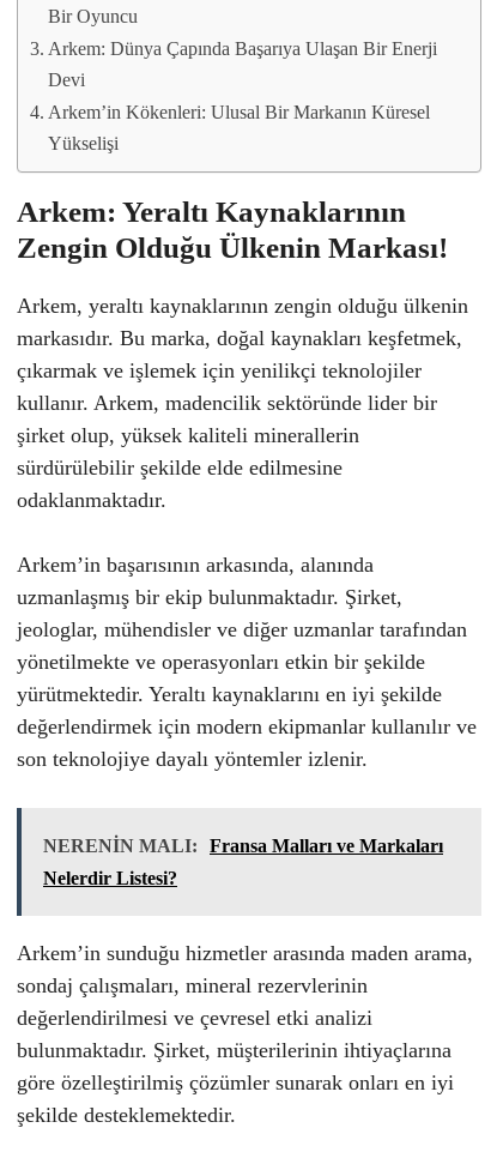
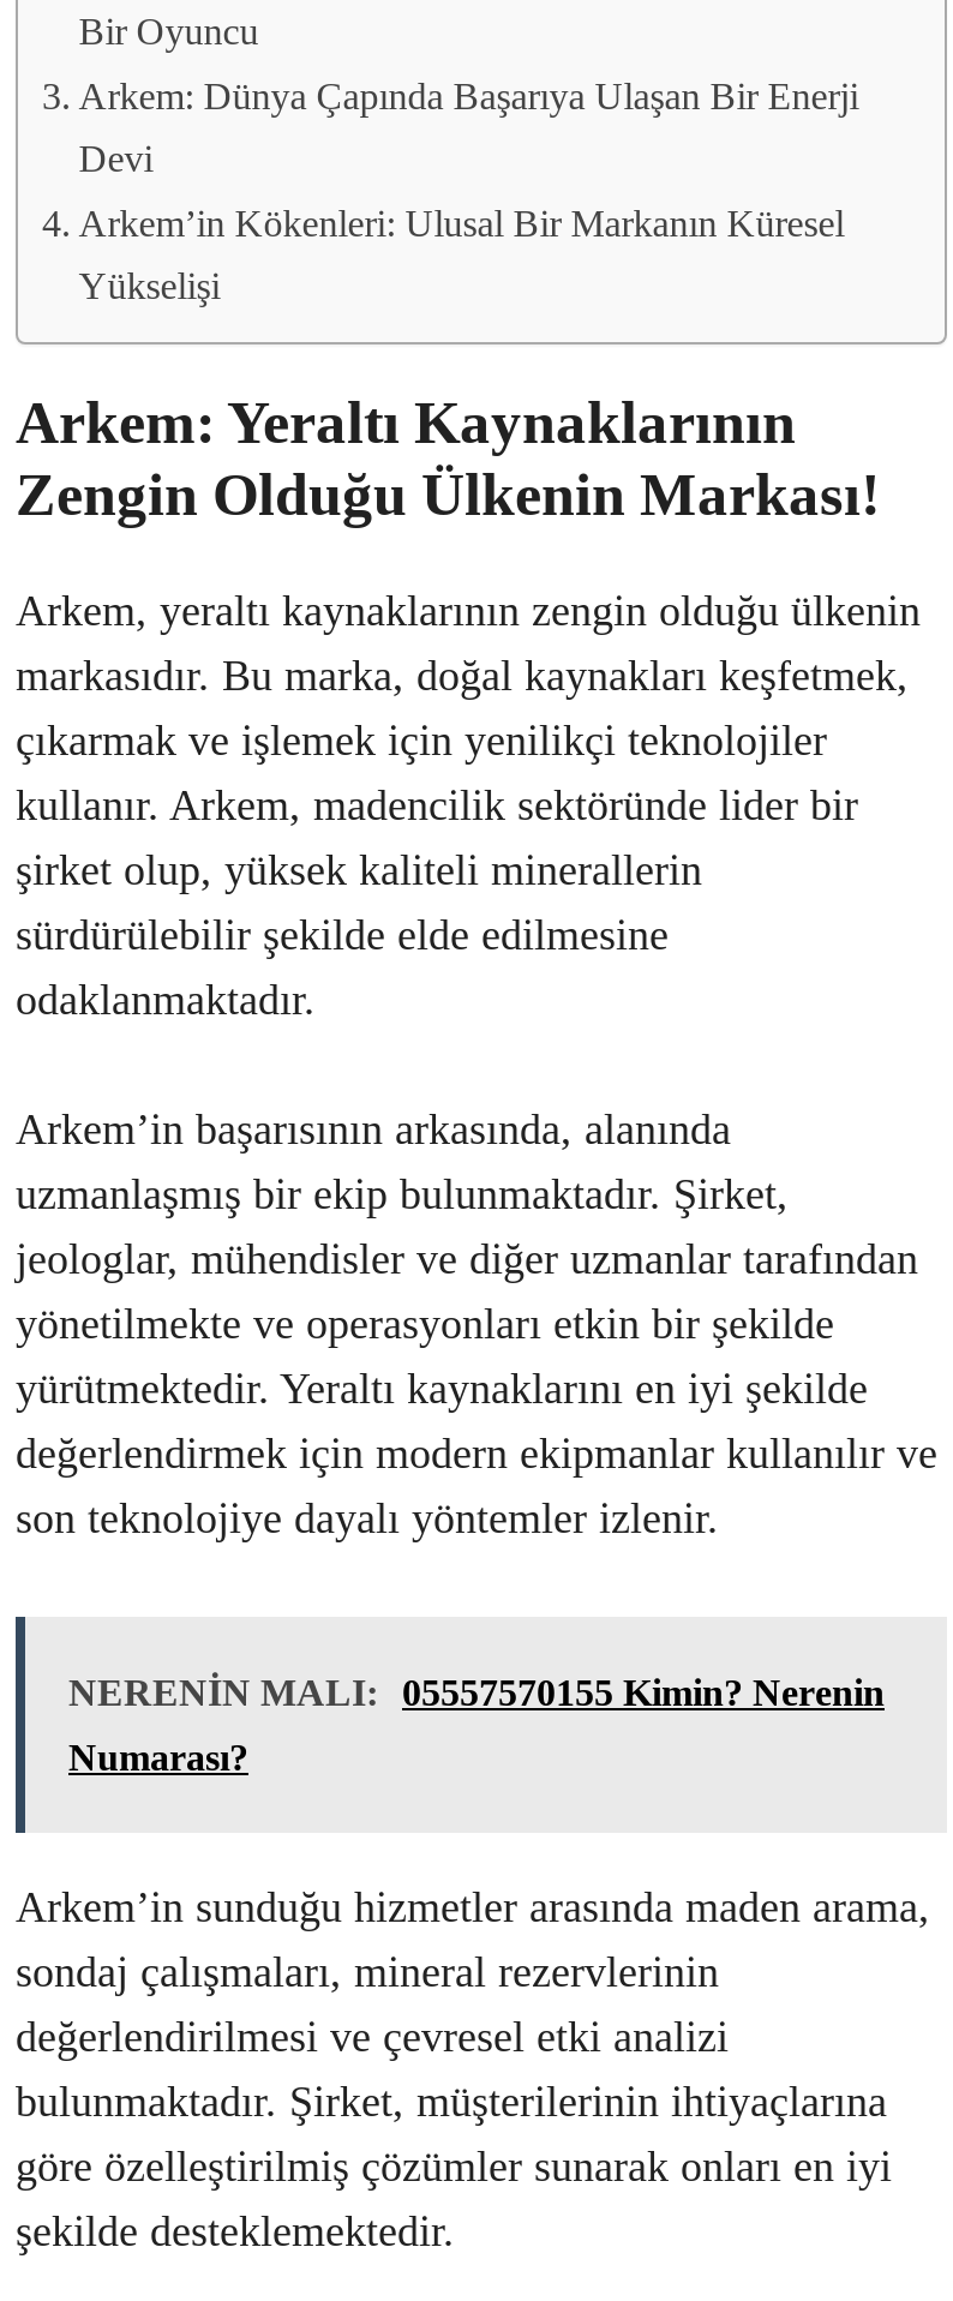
- NERENİN MALI: Fransa Malları ve Markaları
+ NERENİN MALI: 05557570155 Kimin? Nerenin

- Nelerdir Listesi?
+ Numarası?
